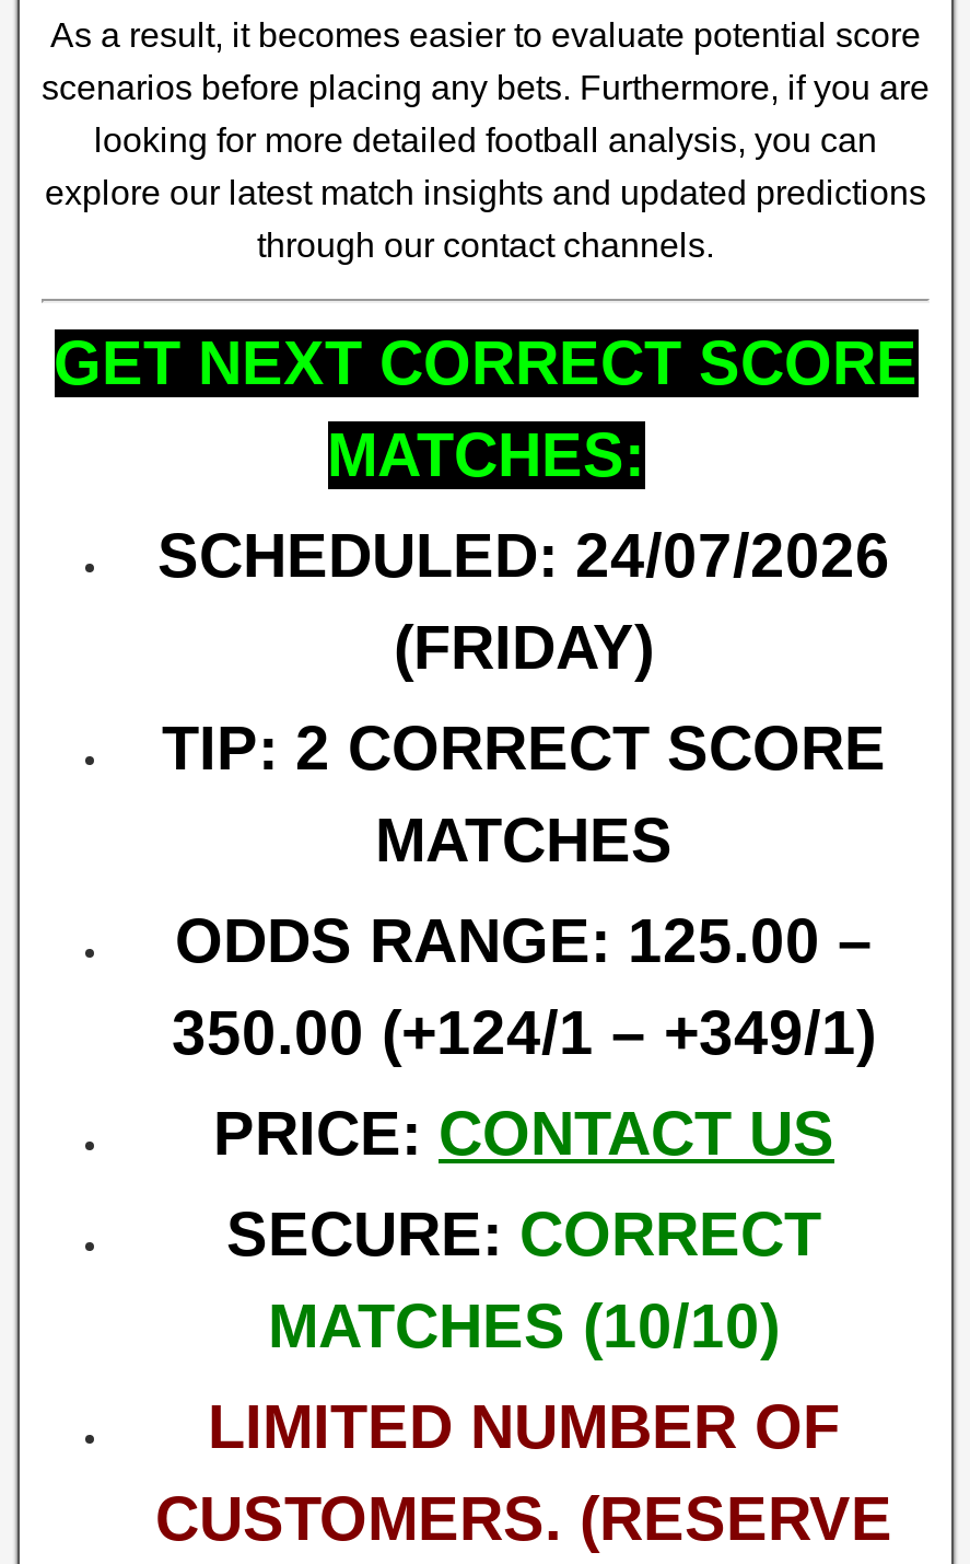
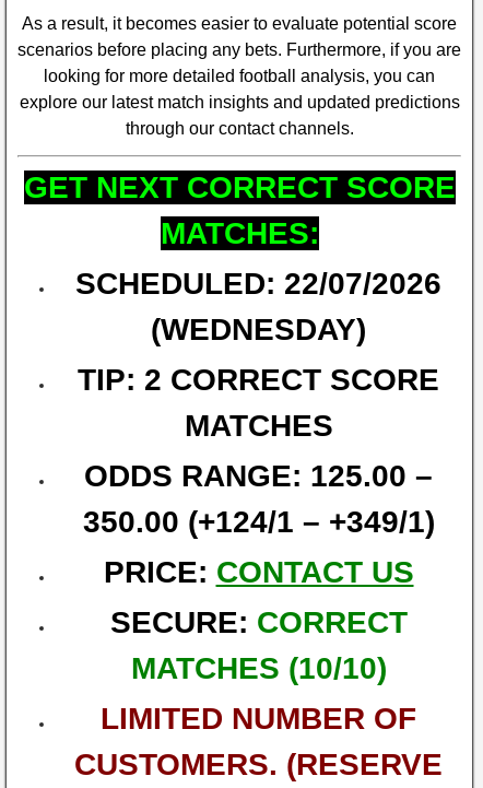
- SCHEDULED: 24/07/2026
- (FRIDAY)
+ SCHEDULED: 22/07/2026
+ (WEDNESDAY)
